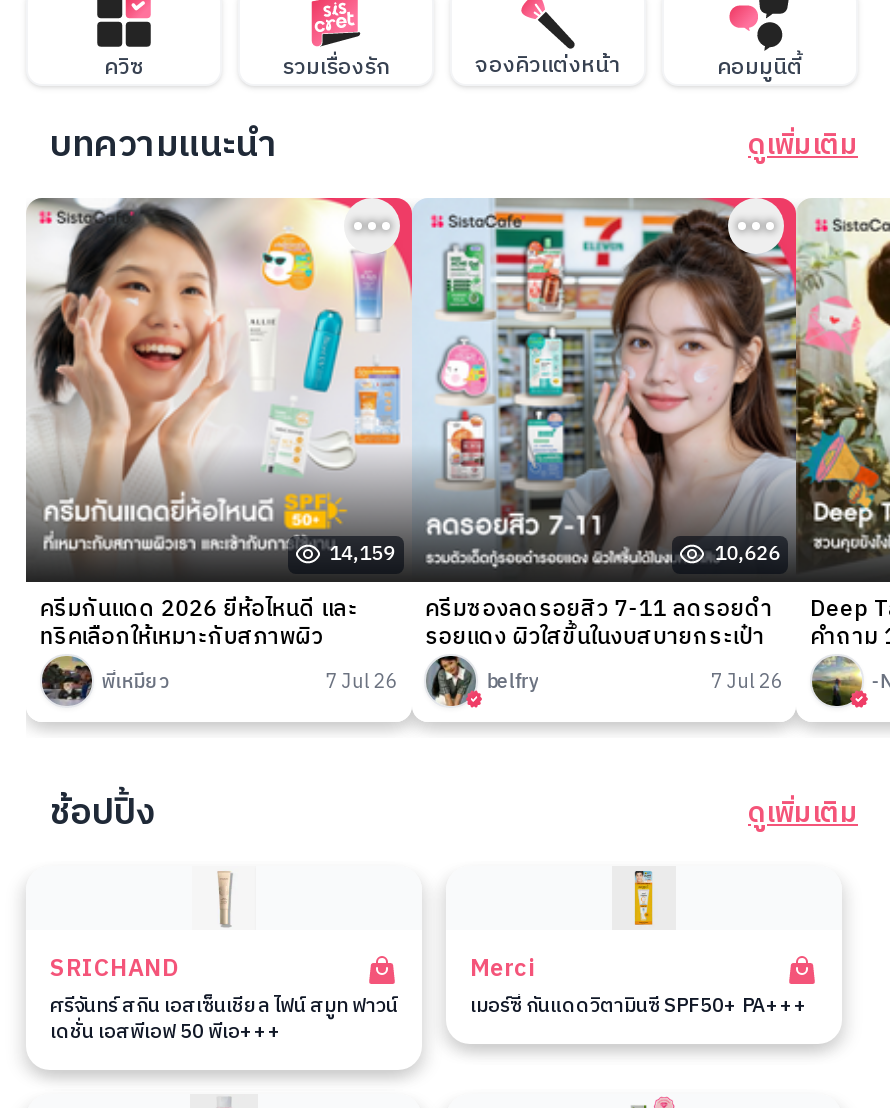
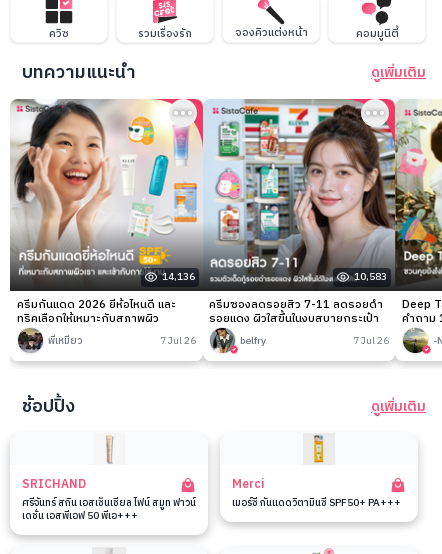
- 14,159
+ 14,136

- 10,626
+ 10,583
